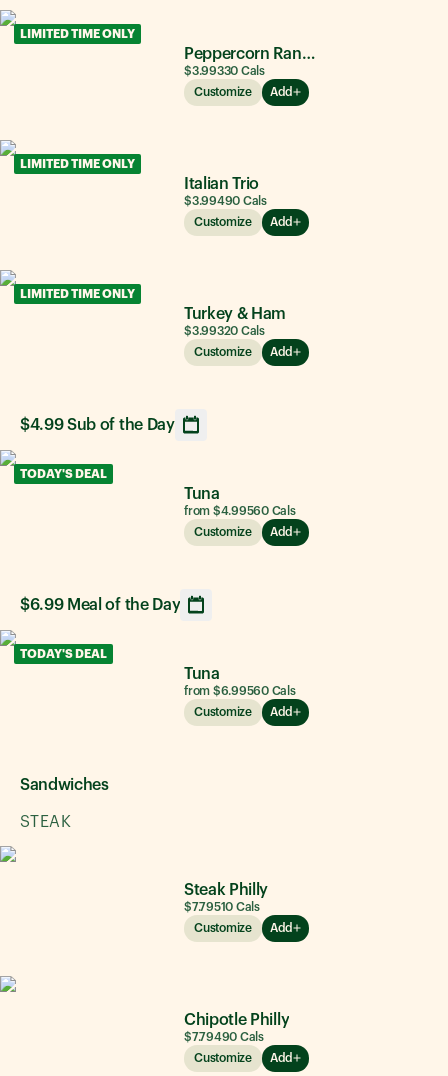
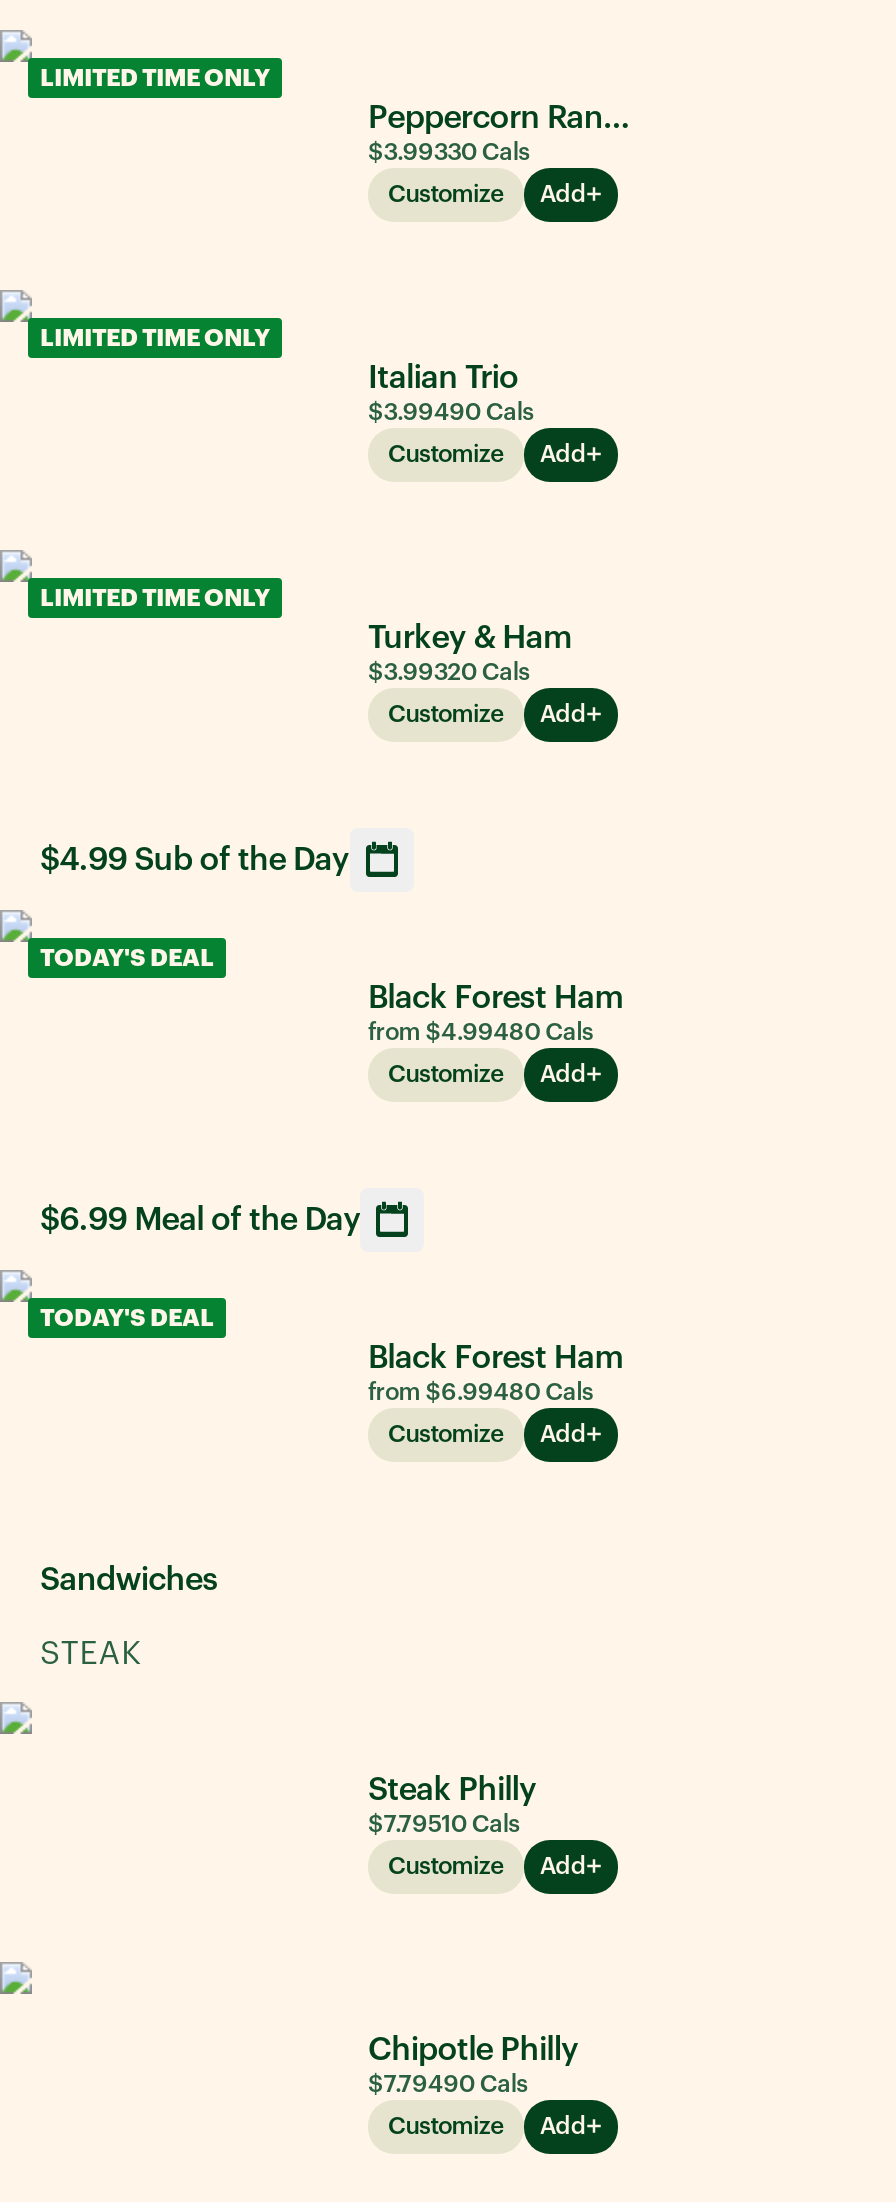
- Tuna
- from $4.99560 Cals
+ Black Forest Ham
+ from $4.99480 Cals

- Tuna
- from $6.99560 Cals
+ Black Forest Ham
+ from $6.99480 Cals
